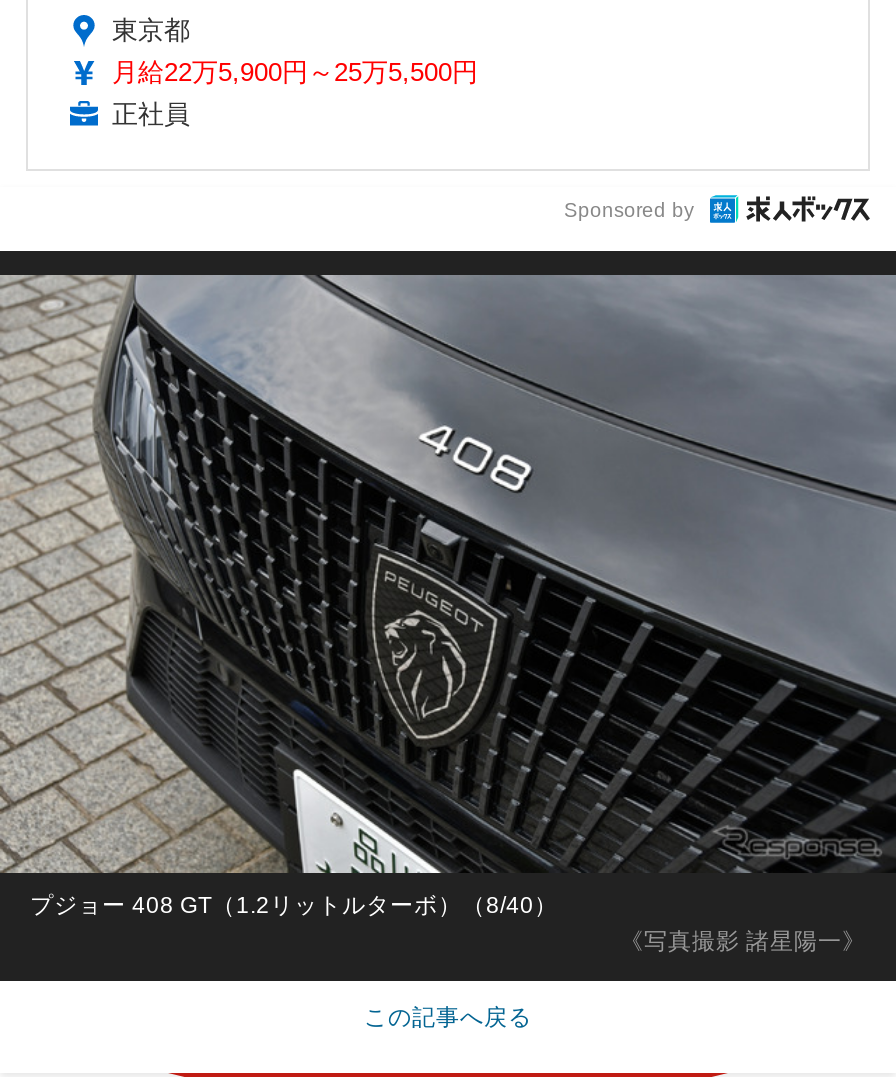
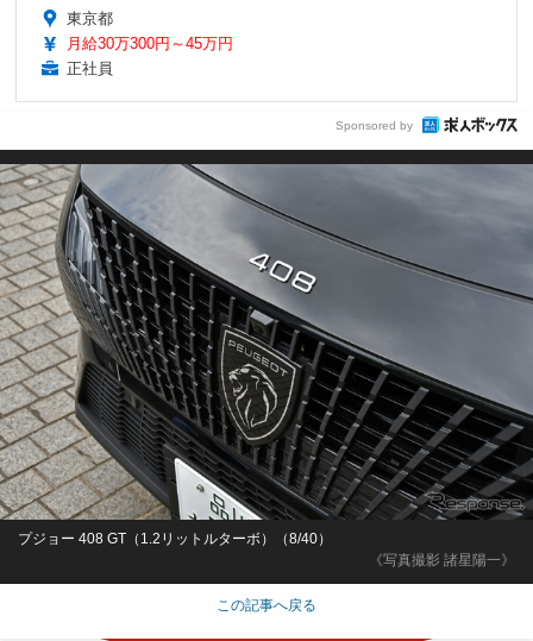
- 月給22万5,900円～25万5,500円
+ 月給30万300円～45万円
